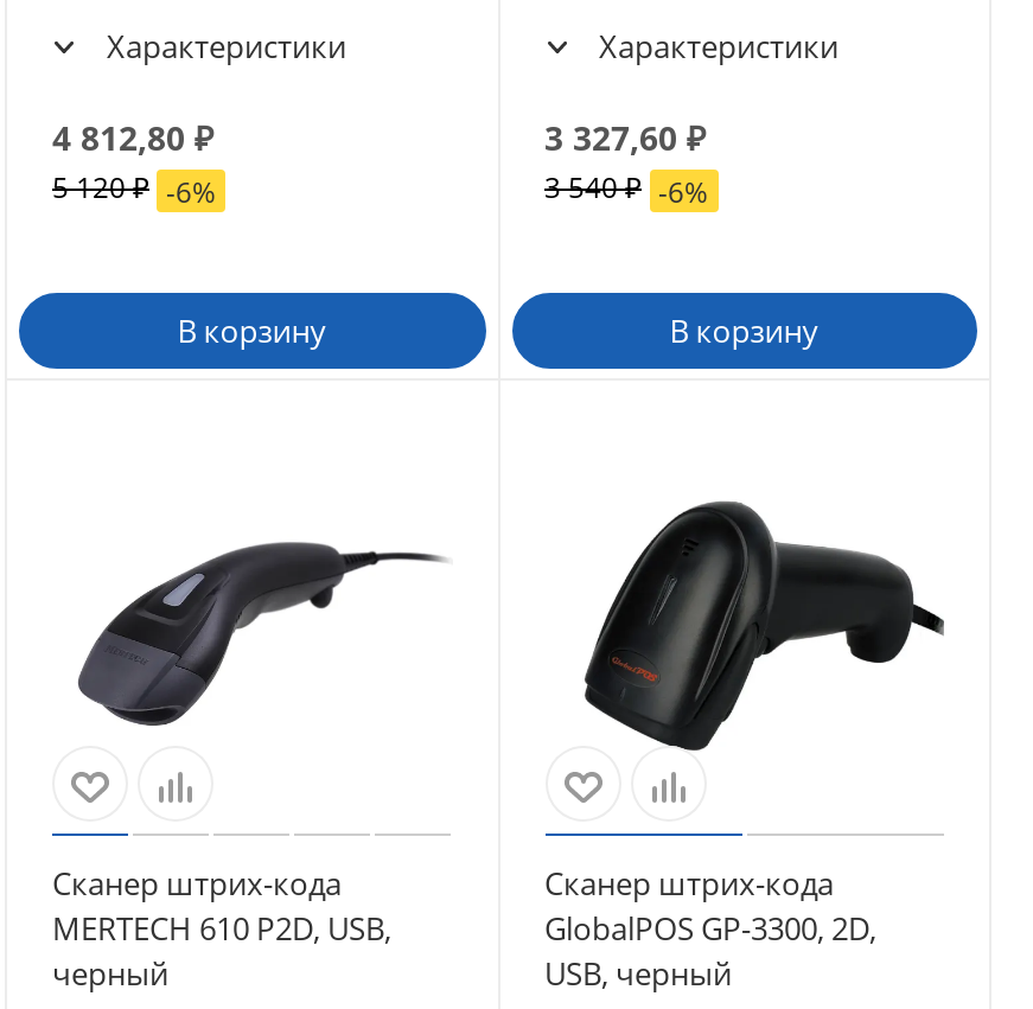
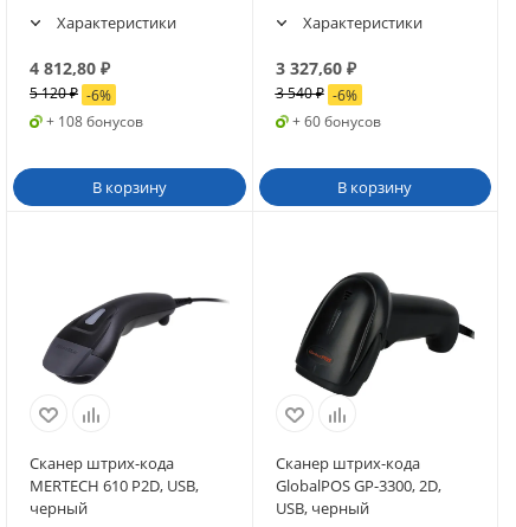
+ + 108 бонусов

+ + 60 бонусов
